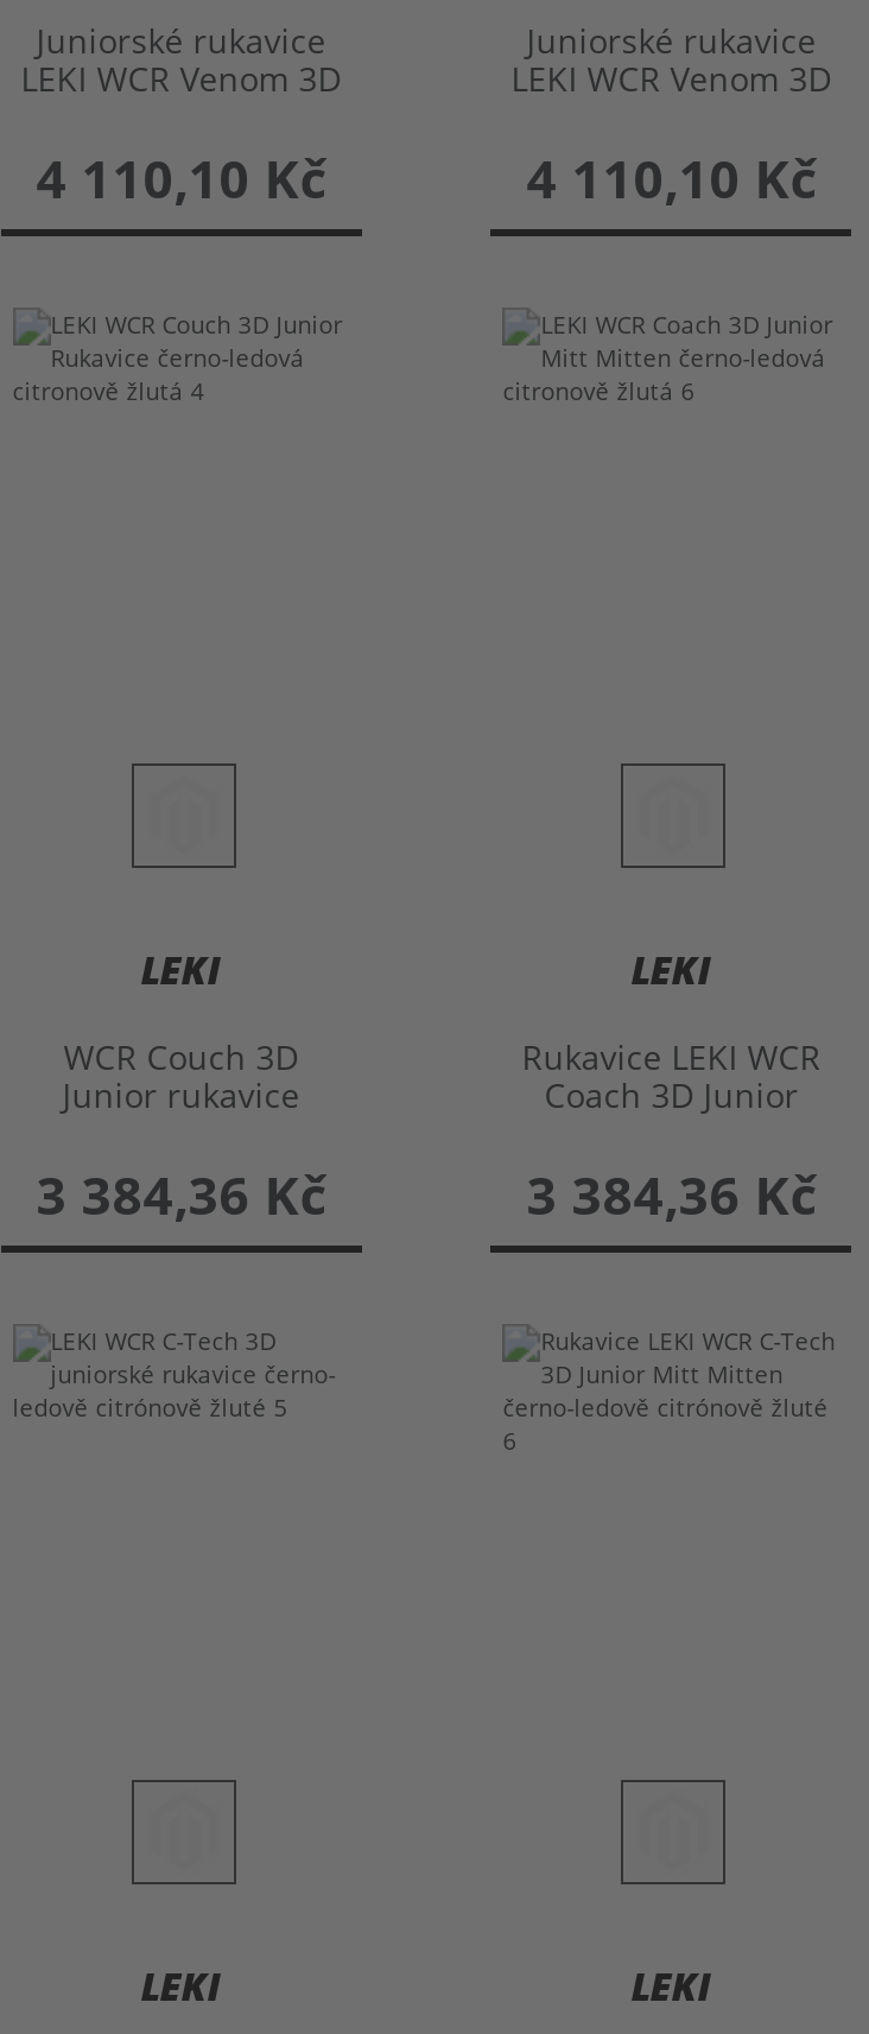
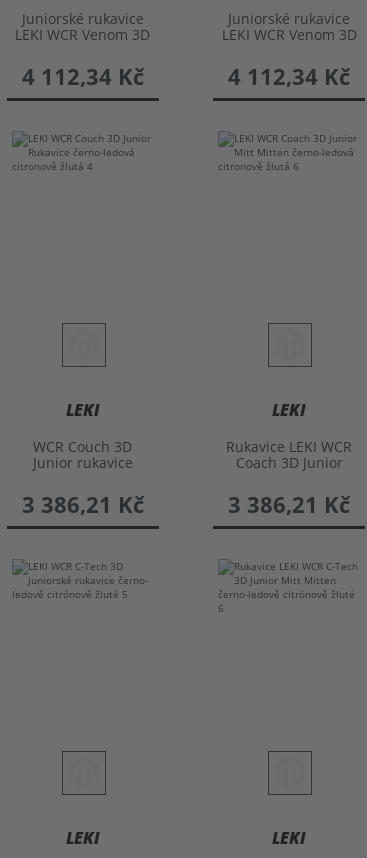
- 4 110,10 Kč
+ 4 112,34 Kč

- 4 110,10 Kč
+ 4 112,34 Kč

- 3 384,36 Kč
+ 3 386,21 Kč

- 3 384,36 Kč
+ 3 386,21 Kč
